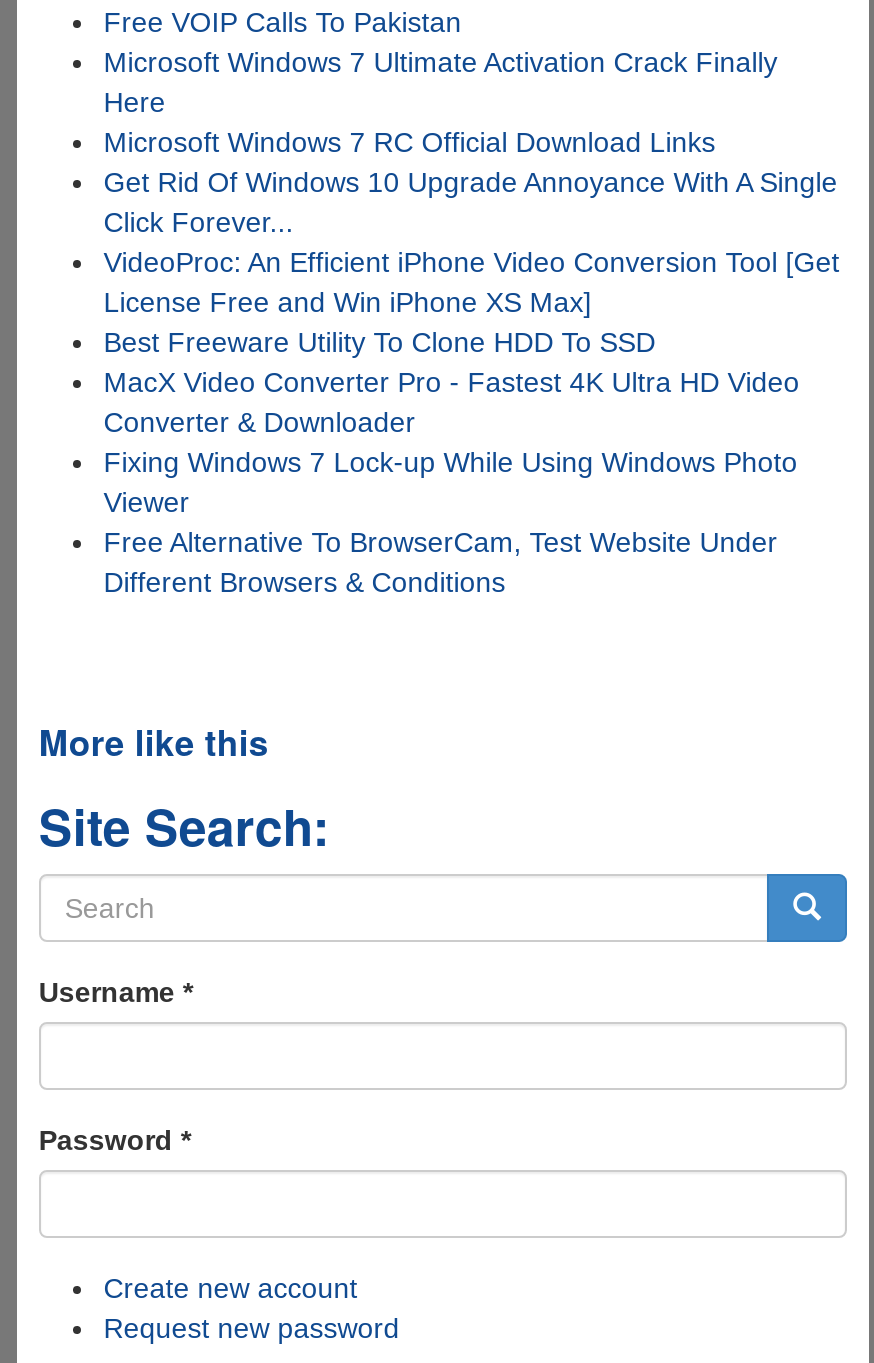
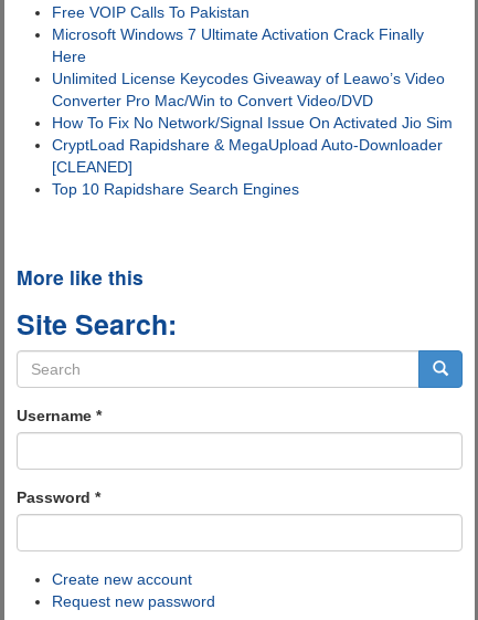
- Microsoft Windows 7 RC Official Download Links
- Get Rid Of Windows 10 Upgrade Annoyance With A Single
- Click Forever...
- VideoProc: An Efficient iPhone Video Conversion Tool [Get
- License Free and Win iPhone XS Max]
- Best Freeware Utility To Clone HDD To SSD
- MacX Video Converter Pro - Fastest 4K Ultra HD Video
- Converter & Downloader
- Fixing Windows 7 Lock-up While Using Windows Photo
- Viewer
- Free Alternative To BrowserCam, Test Website Under
- Different Browsers & Conditions
+ Unlimited License Keycodes Giveaway of Leawo’s Video
+ Converter Pro Mac/Win to Convert Video/DVD
+ How To Fix No Network/Signal Issue On Activated Jio Sim
+ CryptLoad Rapidshare & MegaUpload Auto-Downloader
+ [CLEANED]
+ Top 10 Rapidshare Search Engines
